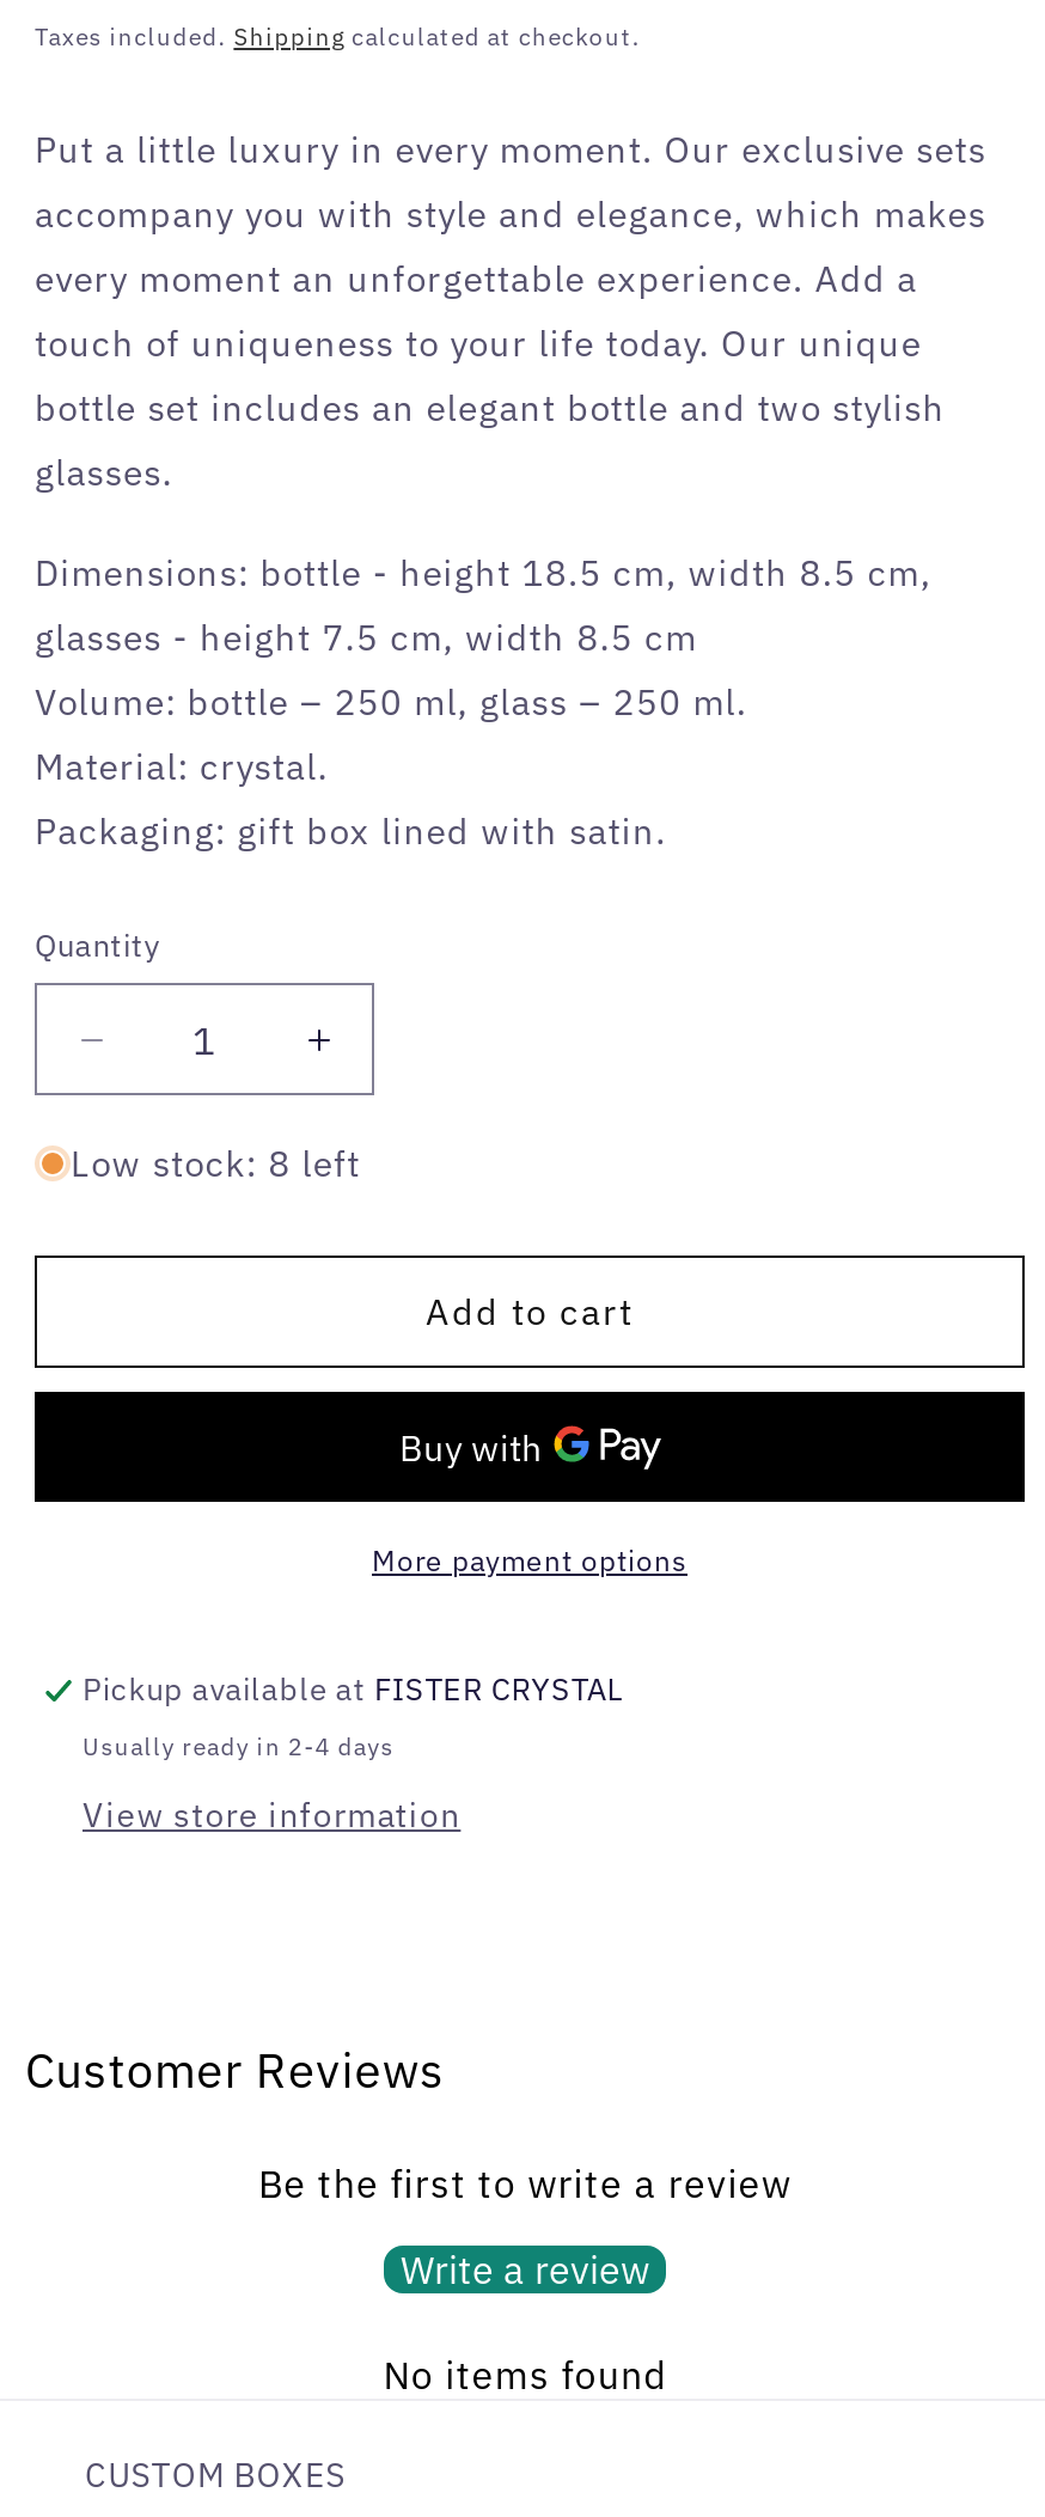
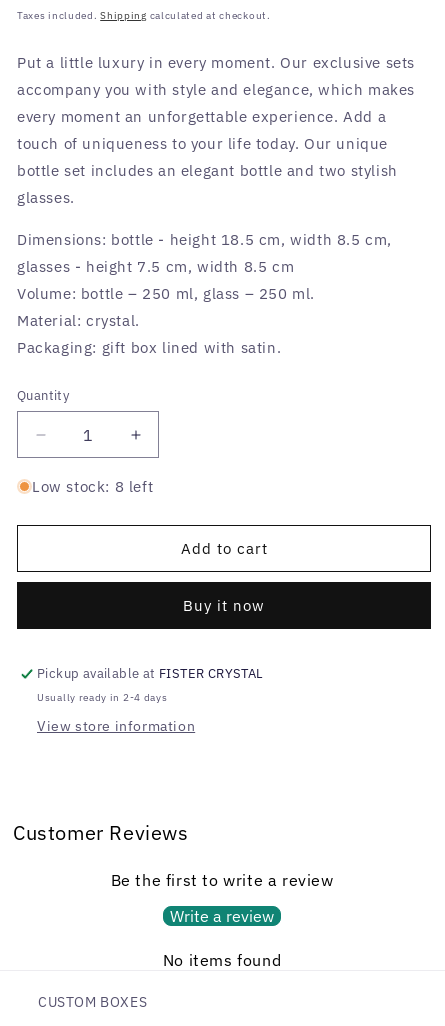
- More payment options
+ Buy it now
